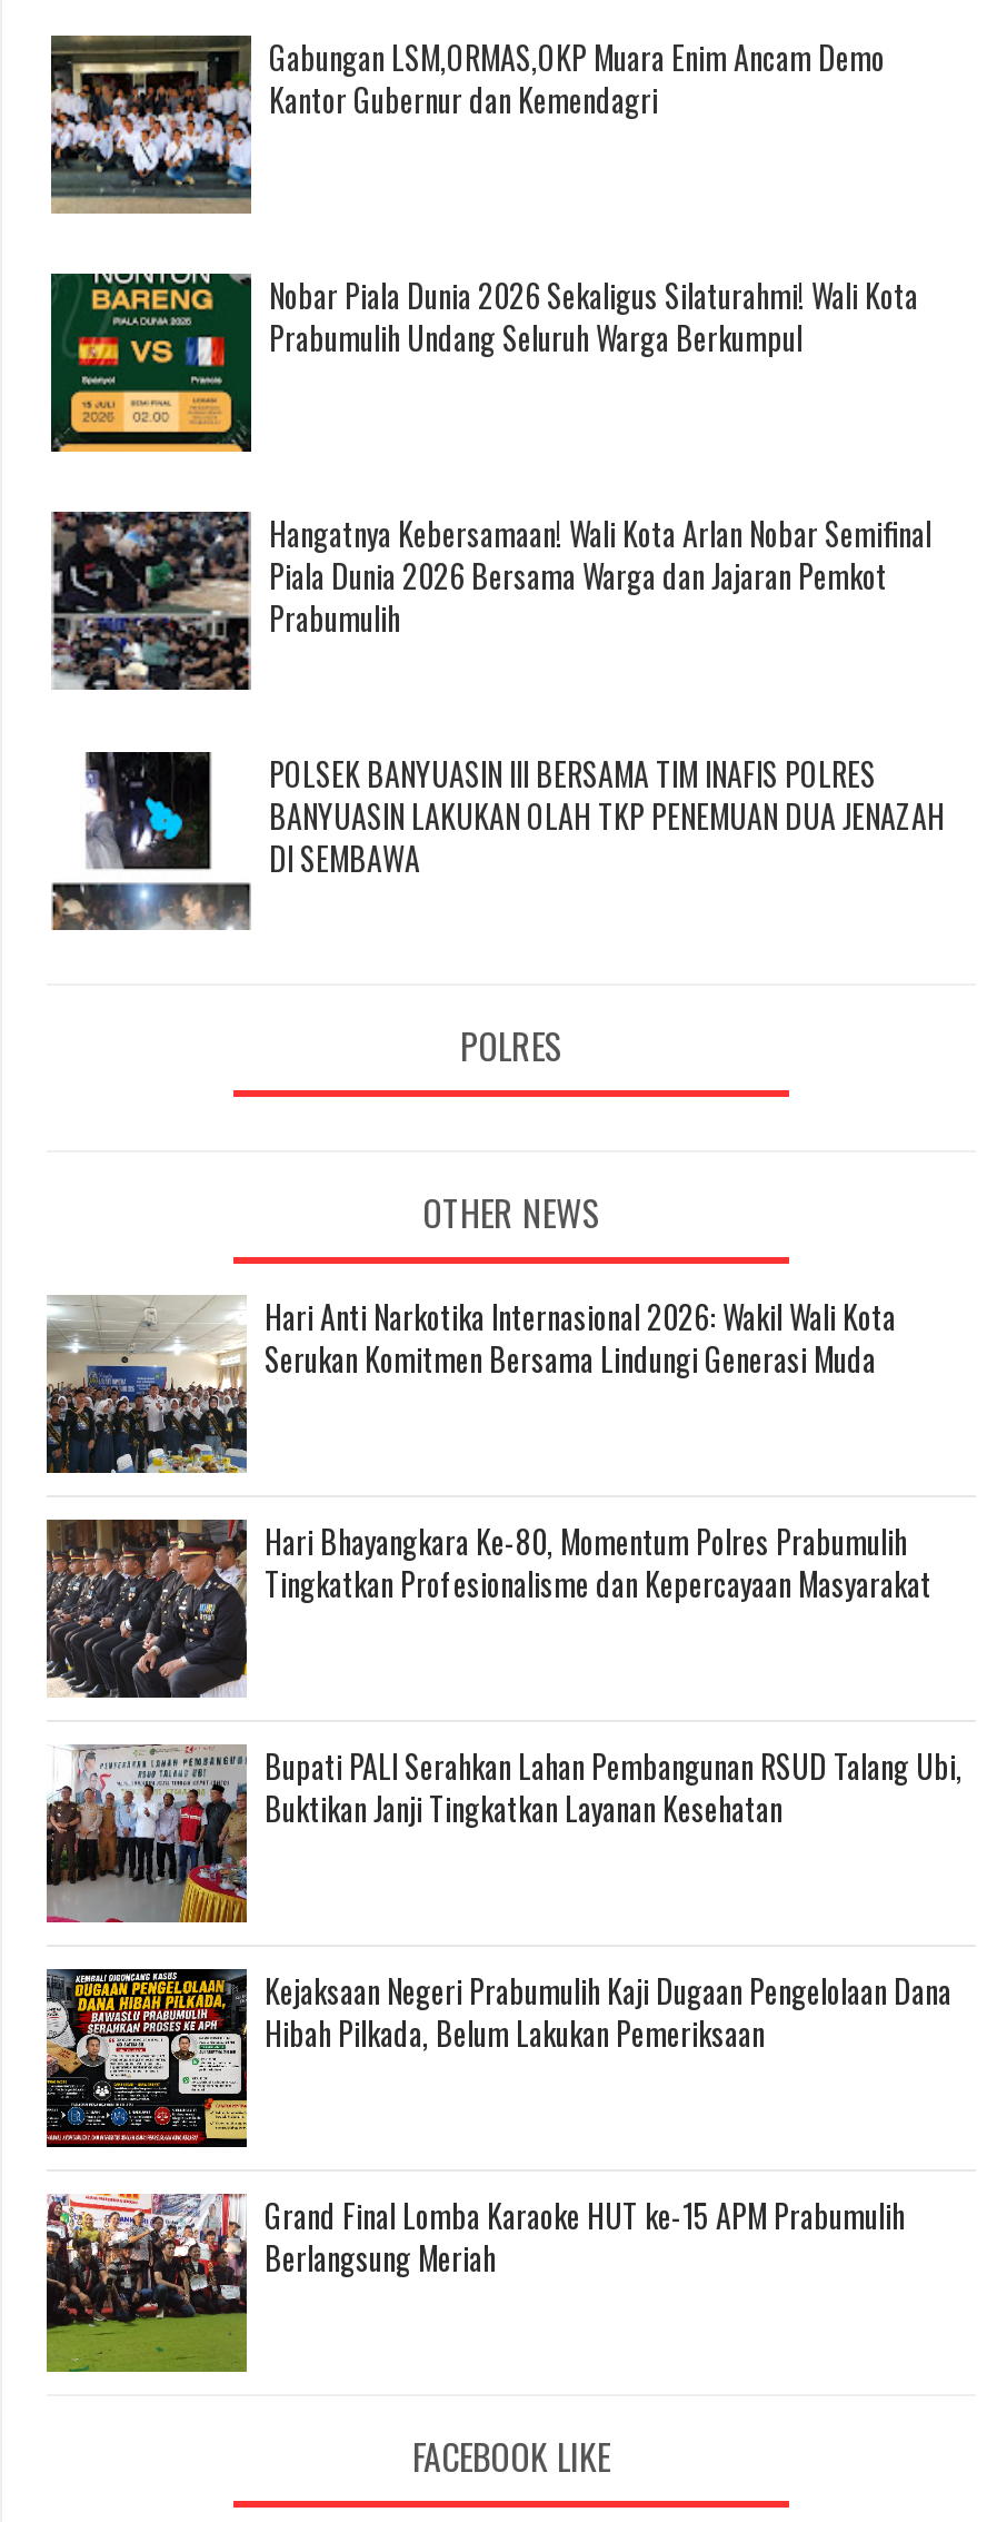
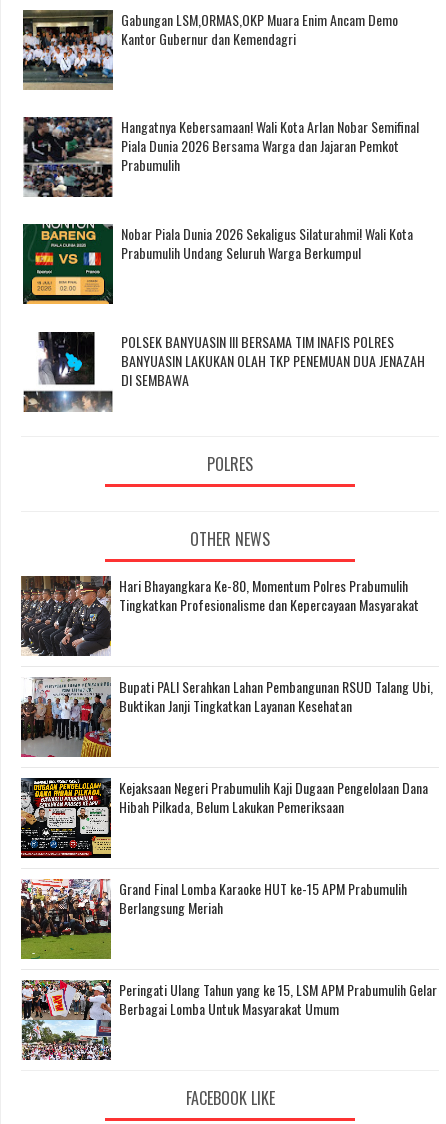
moved down: [image] | Nobar Piala Dunia 2026 Sekaligus Silaturahmi! Wali Kota | Prabumulih Undang Seluruh Warga Berkumpul

moved up: [image] | Hangatnya Kebersamaan! Wali Kota Arlan Nobar Semifinal | Piala Dunia 2026 Bersama Warga dan Jajaran Pemkot | Prabumulih

- [image]
- Hari Anti Narkotika Internasional 2026: Wakil Wali Kota
- Serukan Komitmen Bersama Lindungi Generasi Muda

moved up: [image] | Hari Bhayangkara Ke-80, Momentum Polres Prabumulih | Tingkatkan Profesionalisme dan Kepercayaan Masyarakat | ... | Grand Final Lomba Karaoke HUT ke-15 APM Prabumulih | Berlangsung Meriah

moved up: [image]

+ [image]
+ Peringati Ulang Tahun yang ke 15, LSM APM Prabumulih Gelar
+ Berbagai Lomba Untuk Masyarakat Umum
